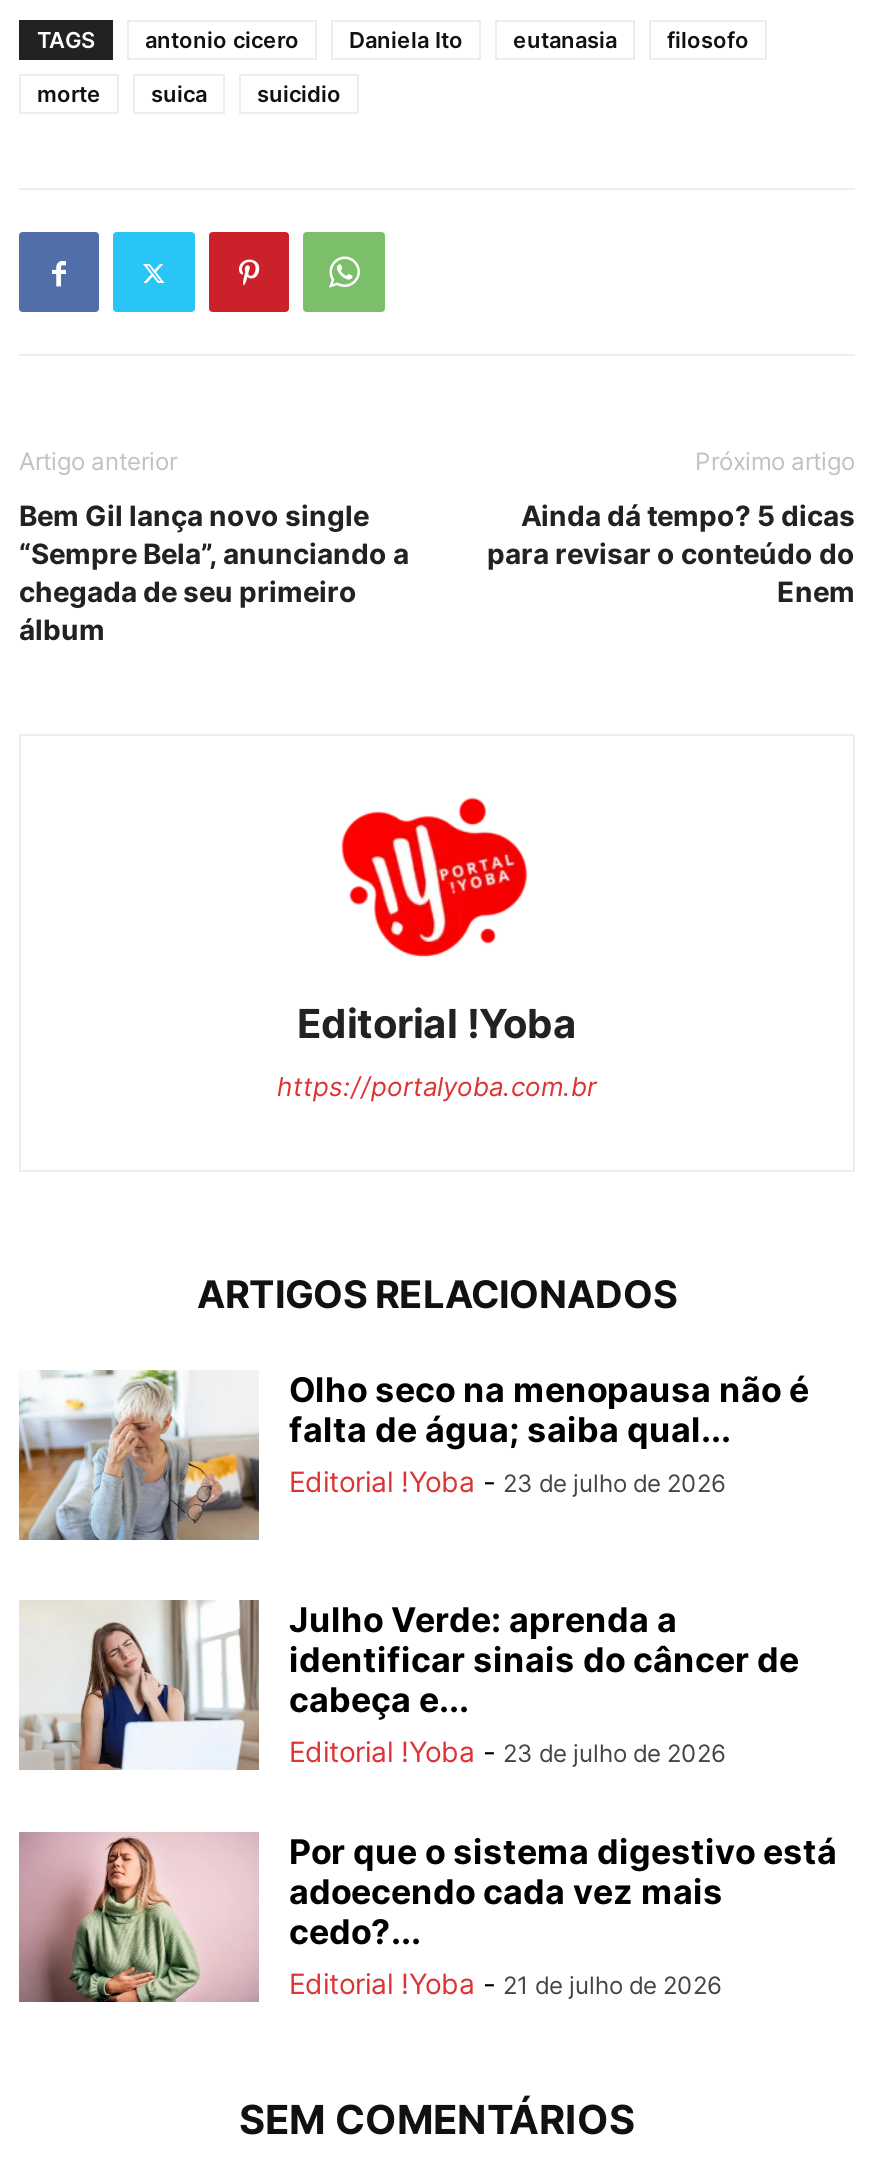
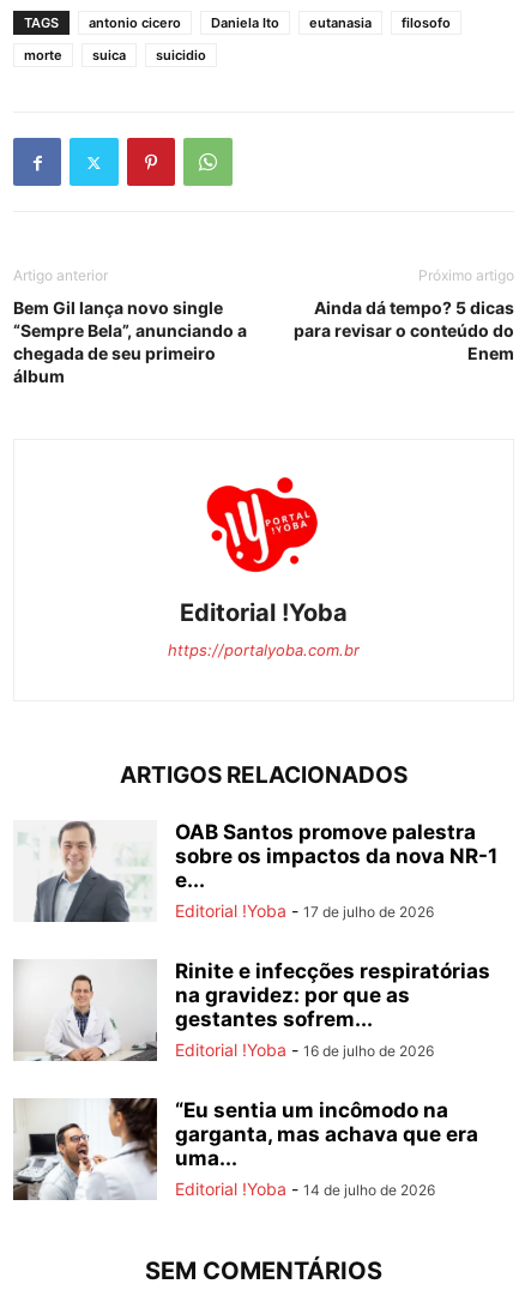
- [image]
- Olho seco na menopausa não é
- falta de água; saiba qual...
- Editorial !Yoba - 23 de julho de 2026
+ [image]
+ OAB Santos promove palestra
+ sobre os impactos da nova NR-1
+ e...
+ Editorial !Yoba - 17 de julho de 2026

- [image]
- Julho Verde: aprenda a
- identificar sinais do câncer de
- cabeça e...
- Editorial !Yoba - 23 de julho de 2026
+ [image]
+ Rinite e infecções respiratórias
+ na gravidez: por que as
+ gestantes sofrem...
+ Editorial !Yoba - 16 de julho de 2026

- [image]
- Por que o sistema digestivo está
- adoecendo cada vez mais
- cedo?...
- Editorial !Yoba - 21 de julho de 2026
+ [image]
+ “Eu sentia um incômodo na
+ garganta, mas achava que era
+ uma...
+ Editorial !Yoba - 14 de julho de 2026
